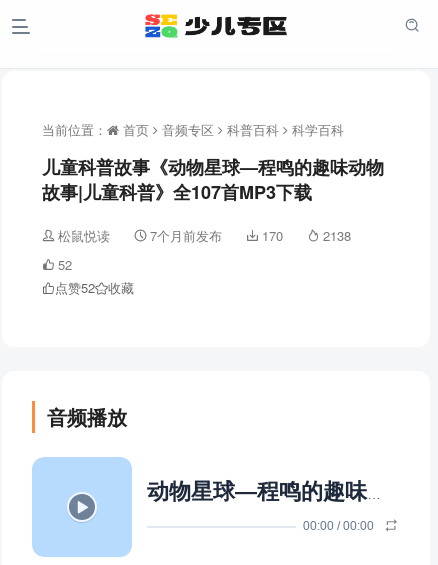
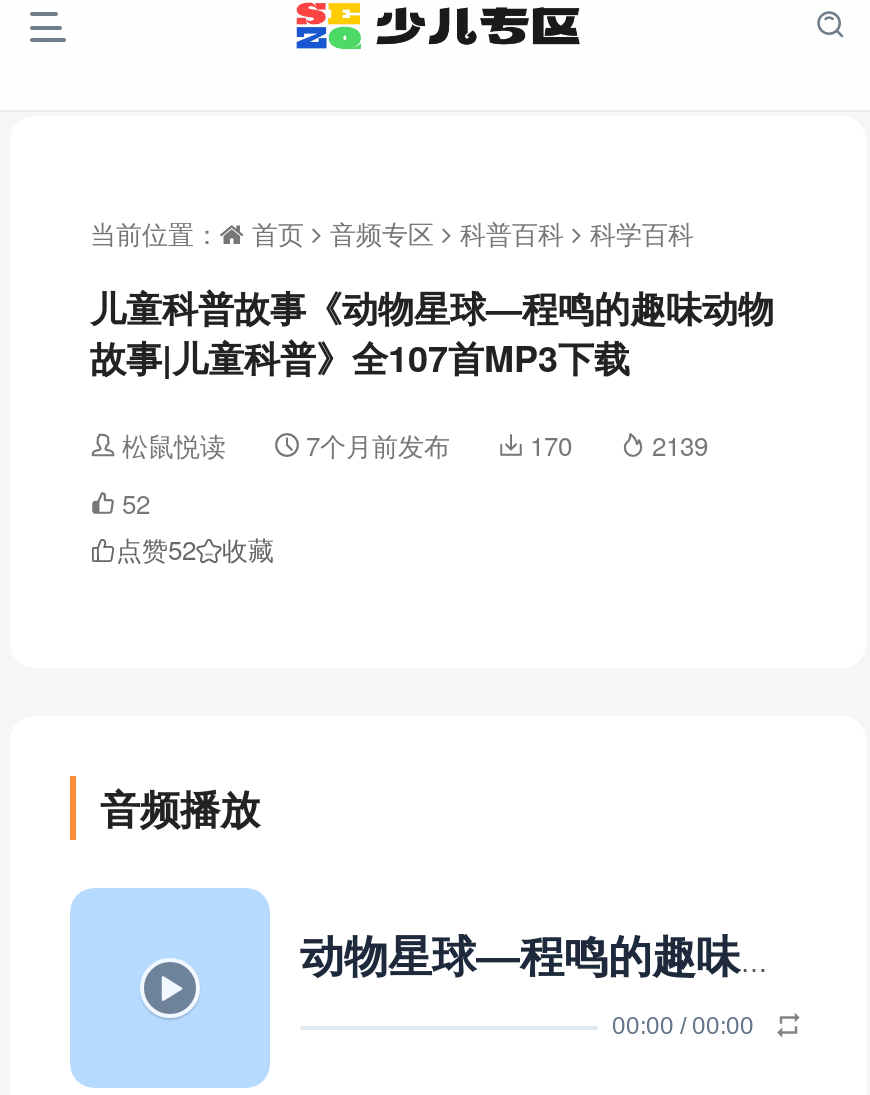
- 2138
+ 2139
